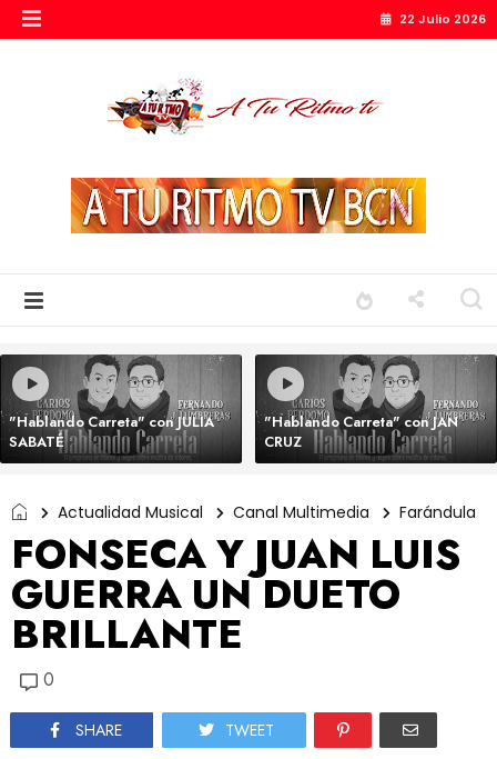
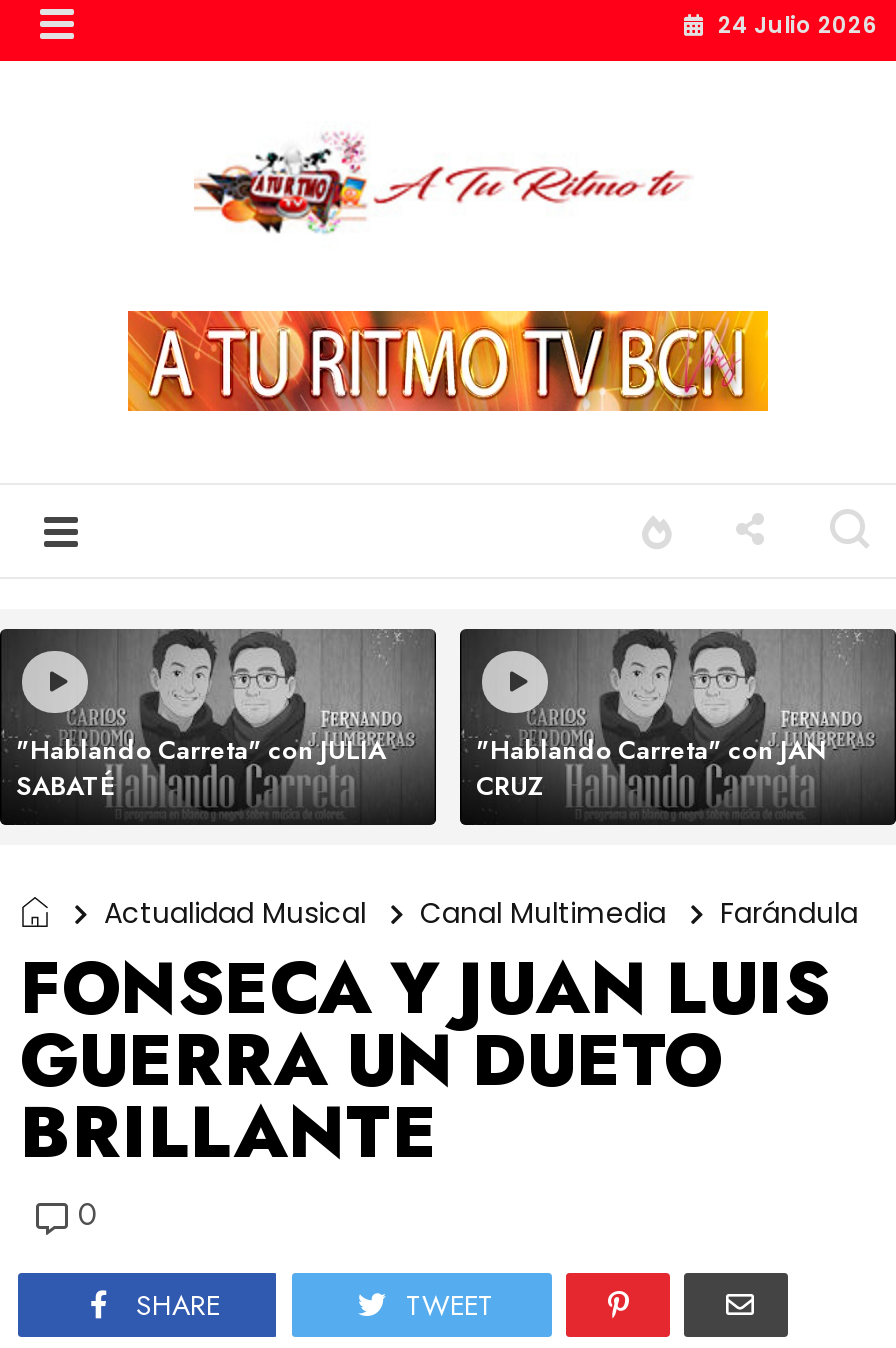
- 22 Julio 2026
+ 24 Julio 2026
